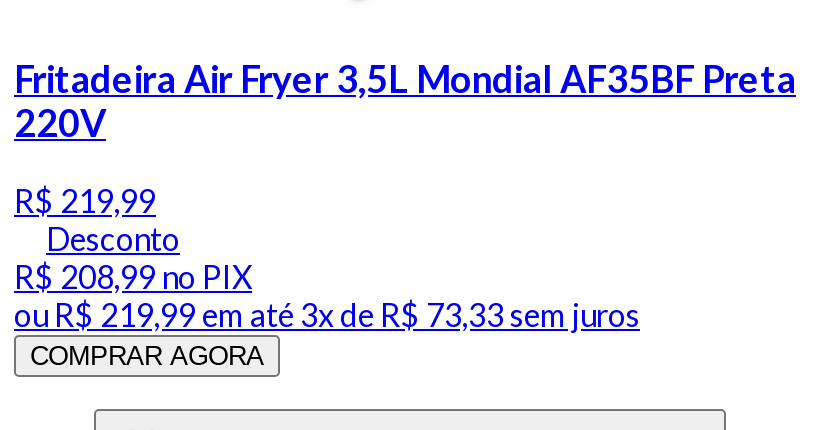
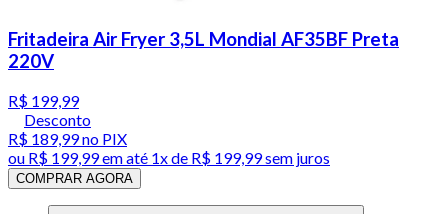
- R$ 219,99
+ R$ 199,99

- R$ 208,99 no PIX
+ R$ 189,99 no PIX

- ou R$ 219,99 em até 3x de R$ 73,33 sem juros
+ ou R$ 199,99 em até 1x de R$ 199,99 sem juros
